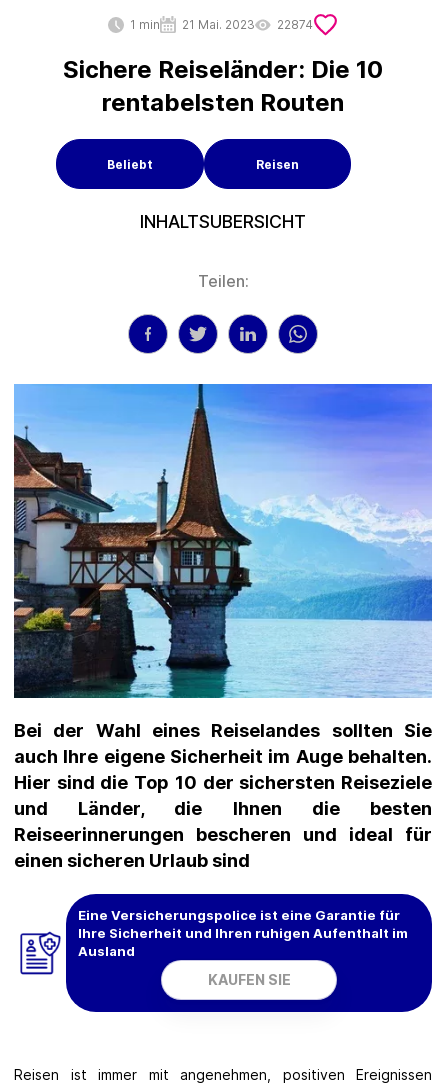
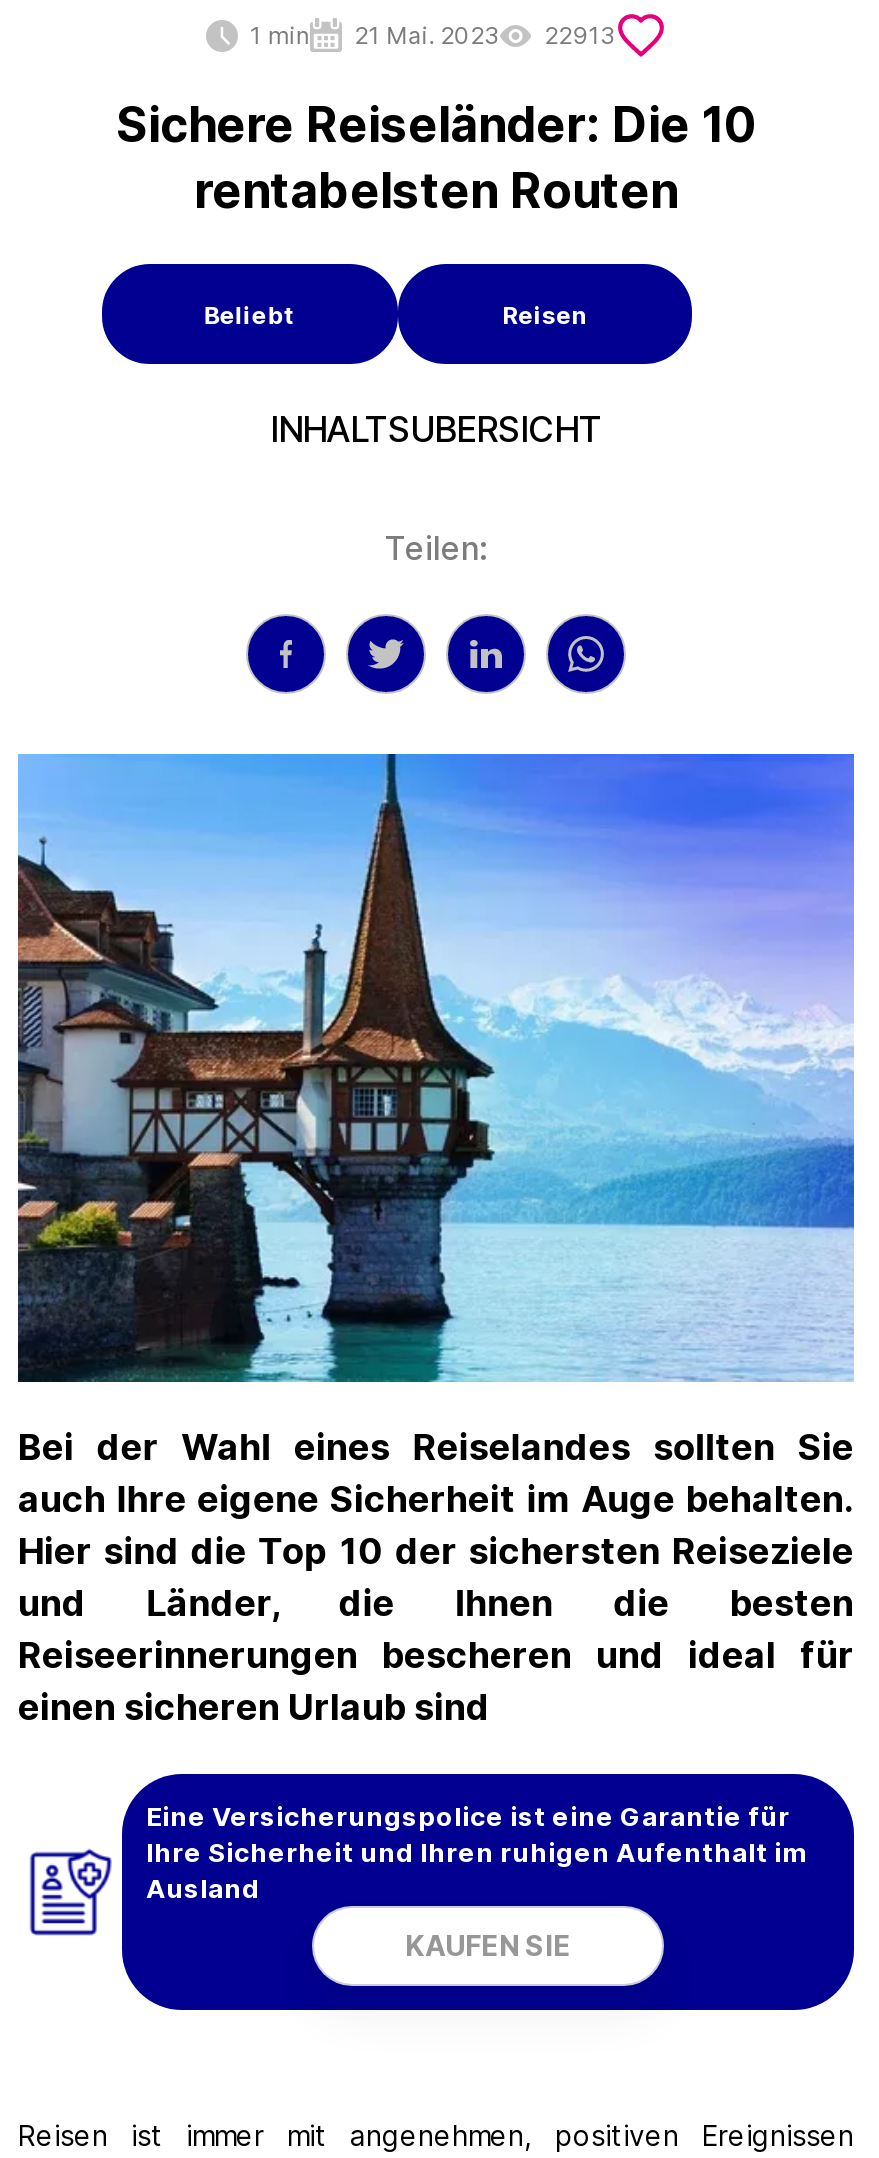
- 1 min 21 Mai. 2023 22874
+ 1 min 21 Mai. 2023 22913
